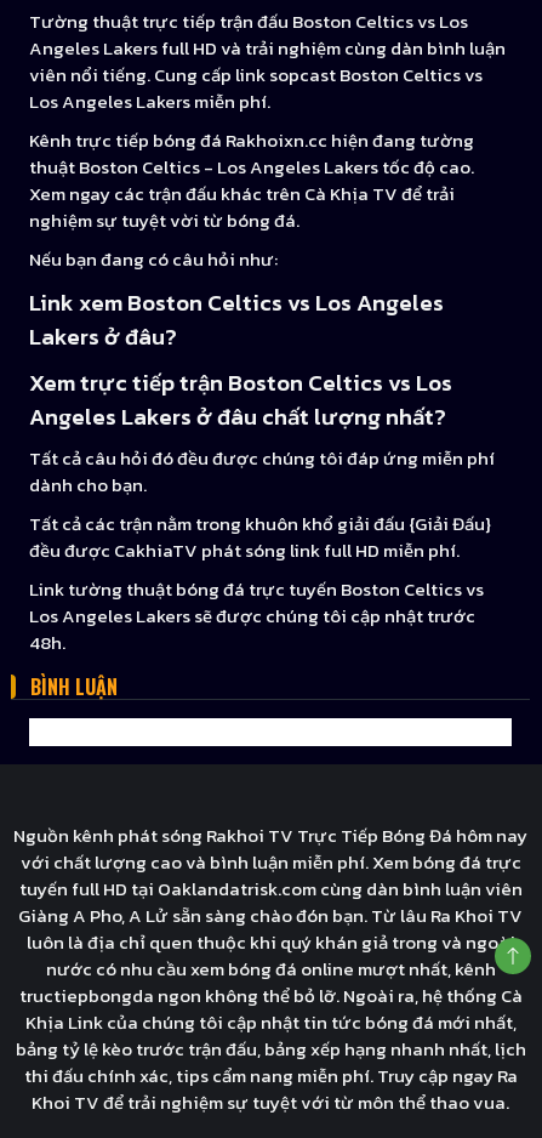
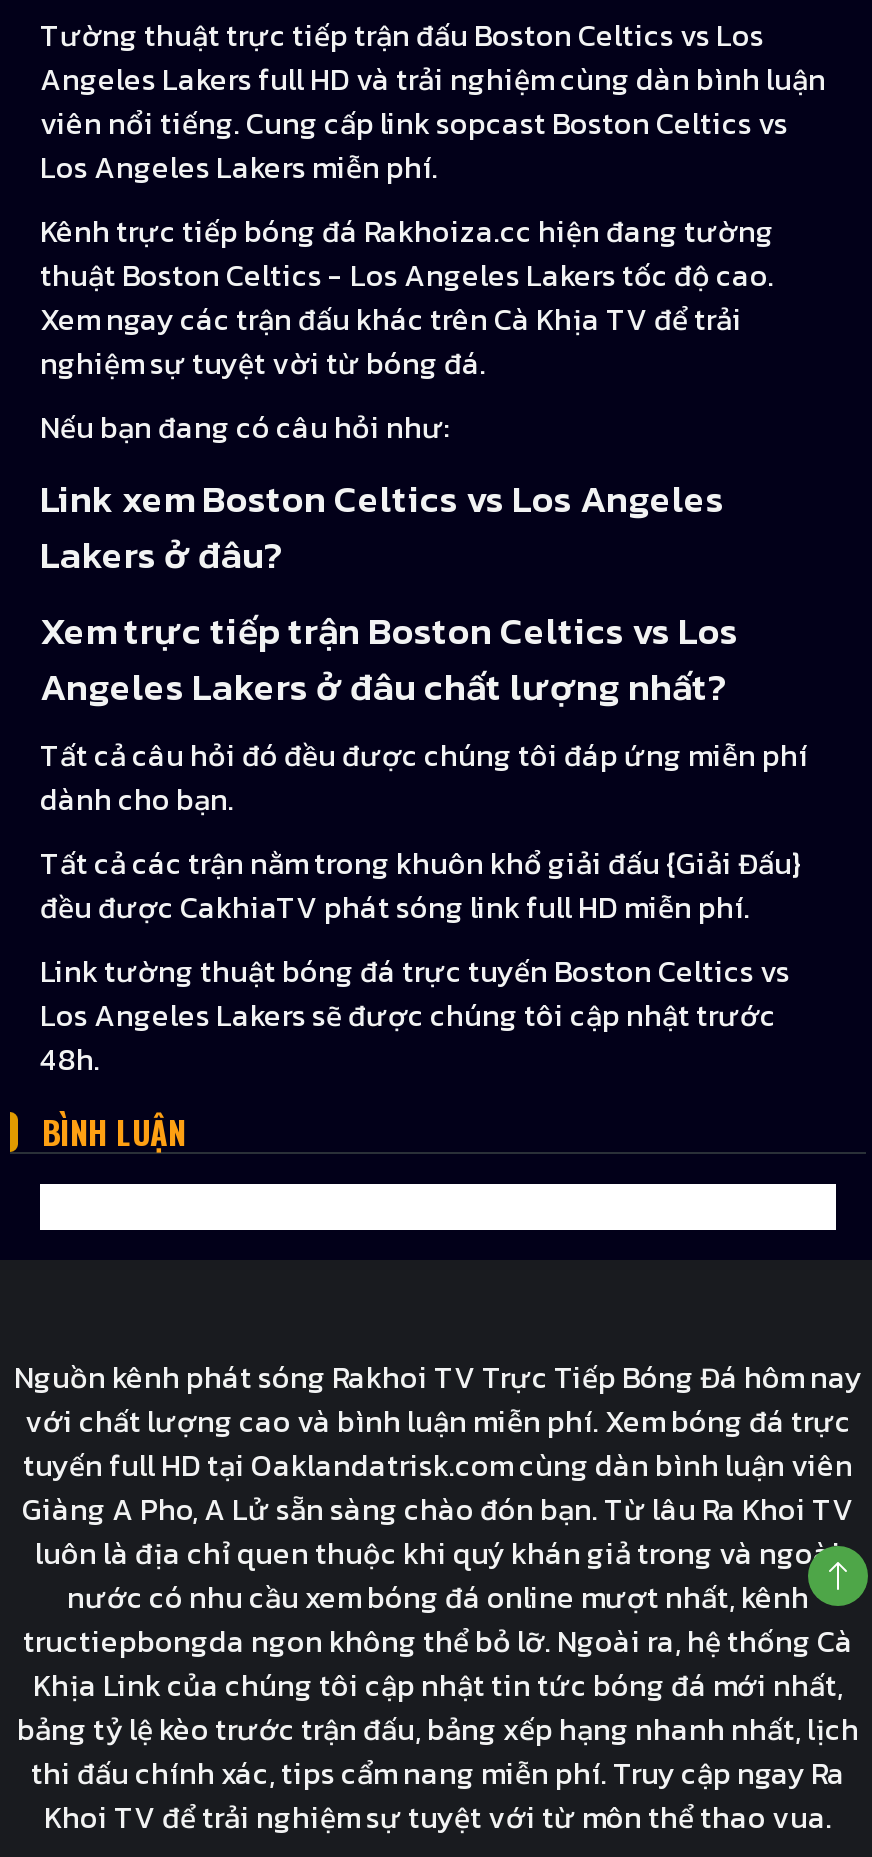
- Kênh trực tiếp bóng đá Rakhoixn.cc hiện đang tường
+ Kênh trực tiếp bóng đá Rakhoiza.cc hiện đang tường
